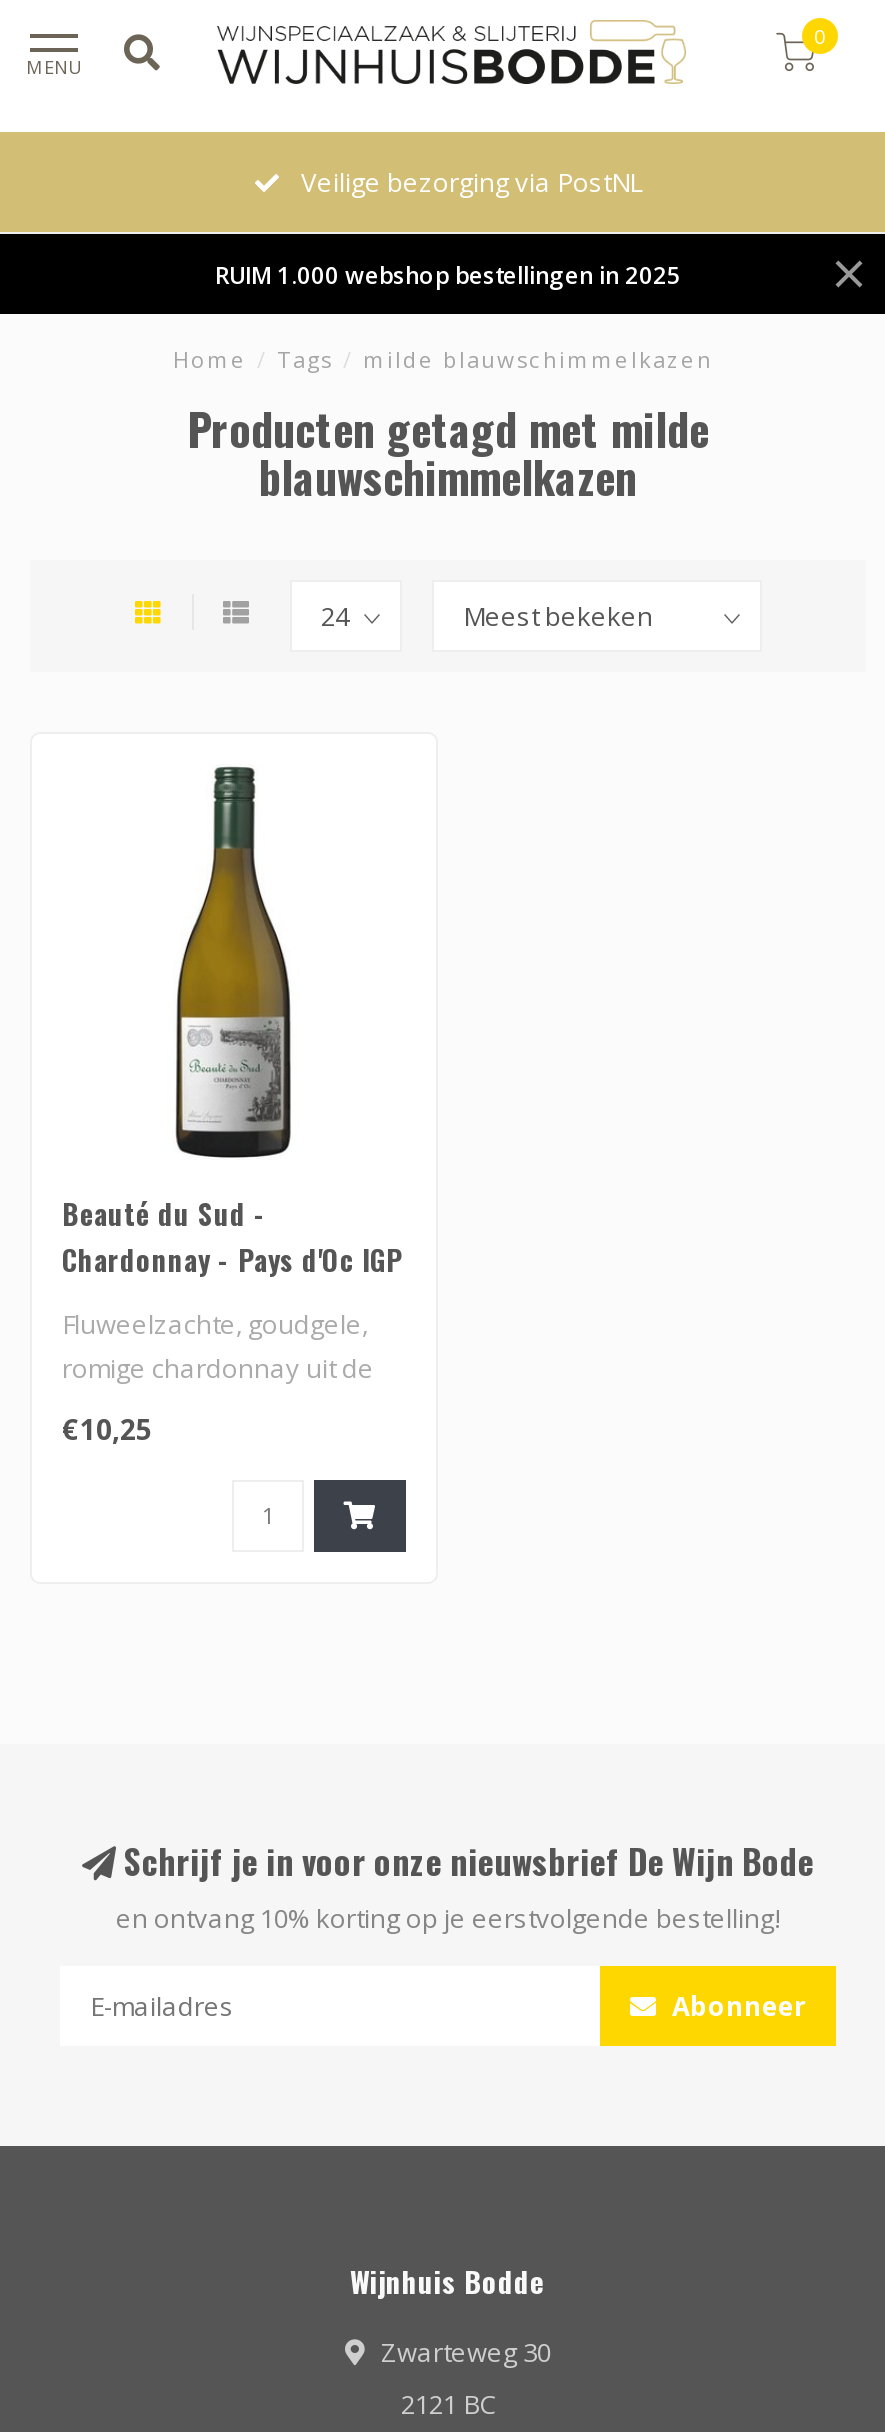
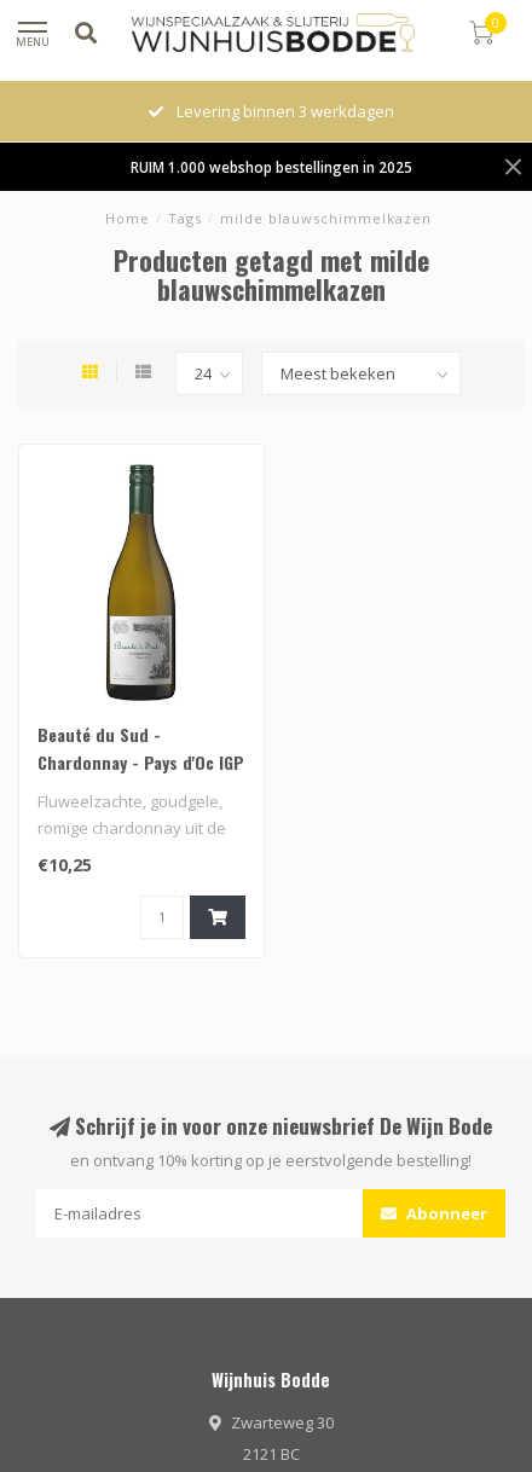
- Veilige bezorging via PostNL
+ Levering binnen 3 werkdagen
